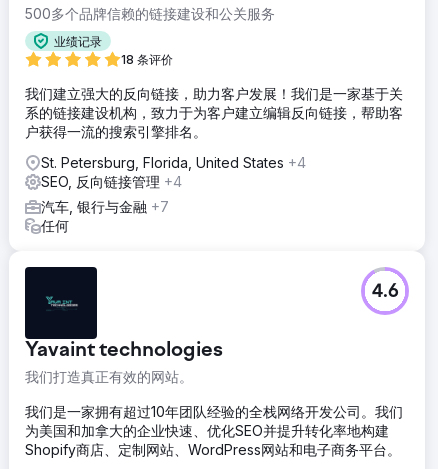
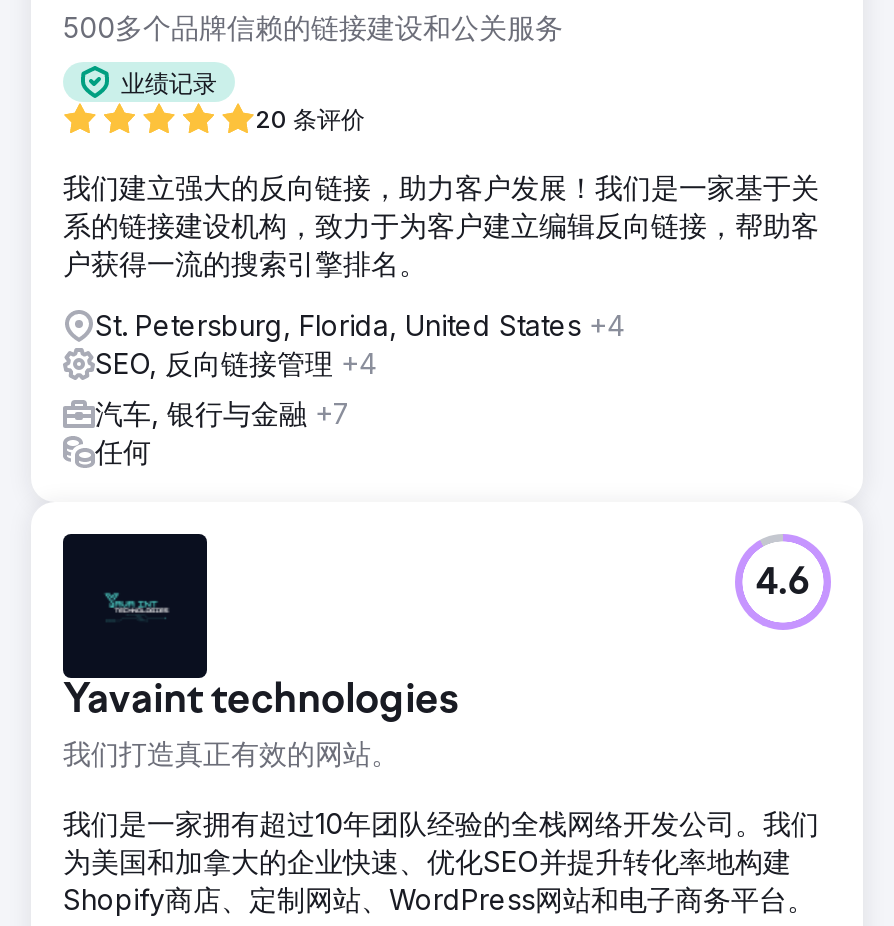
- 18 条评价
+ 20 条评价
